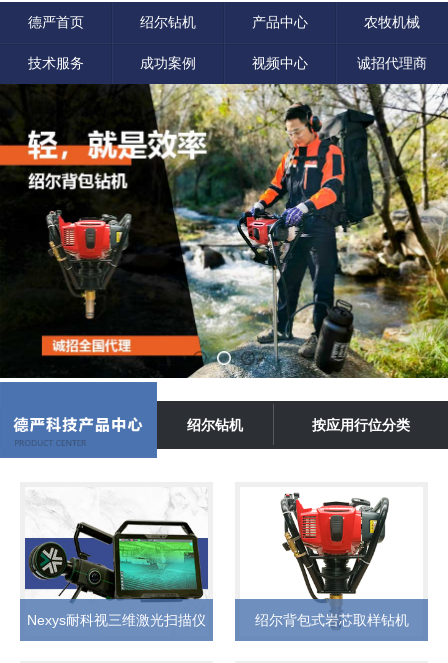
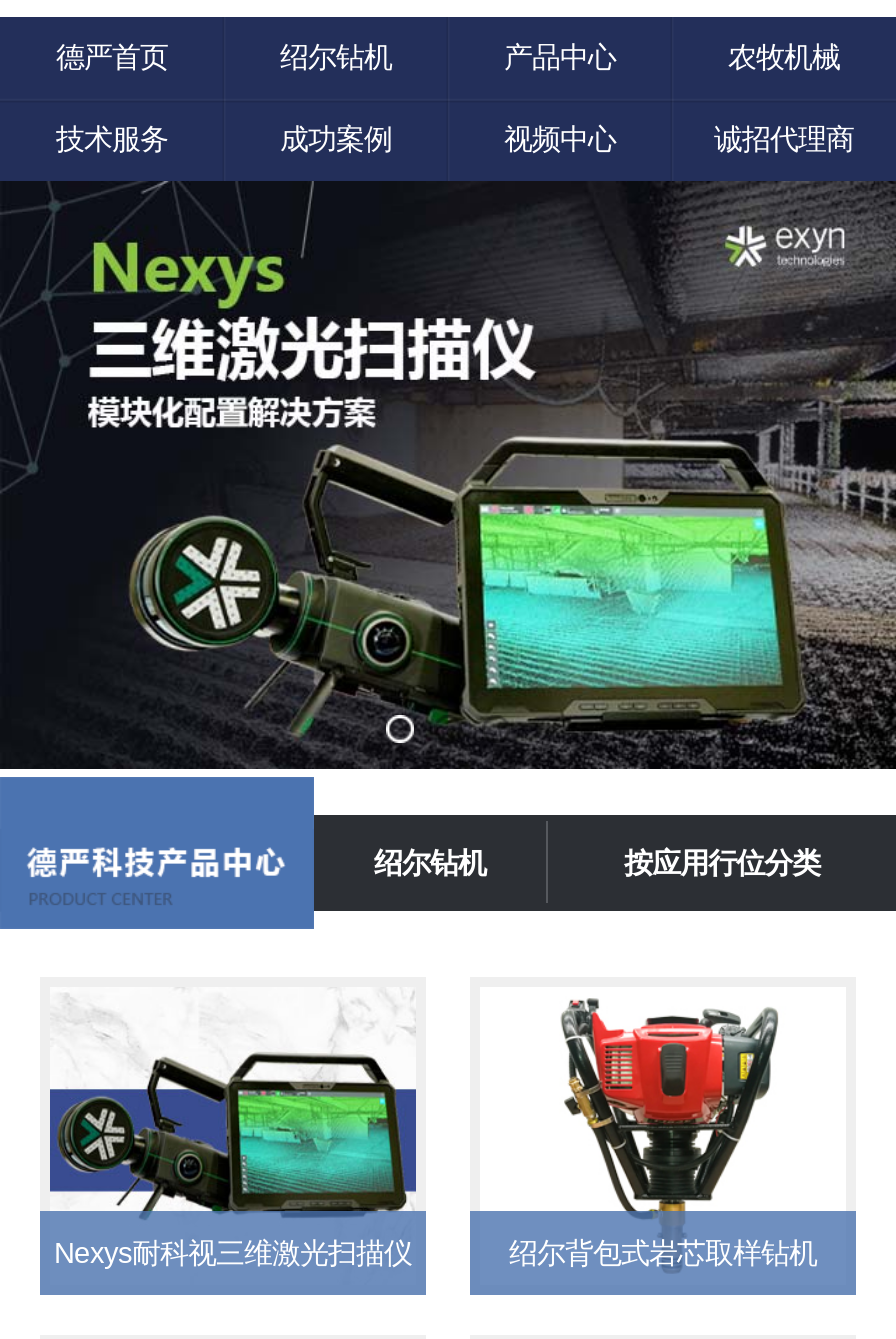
- [image]
+ [image]
